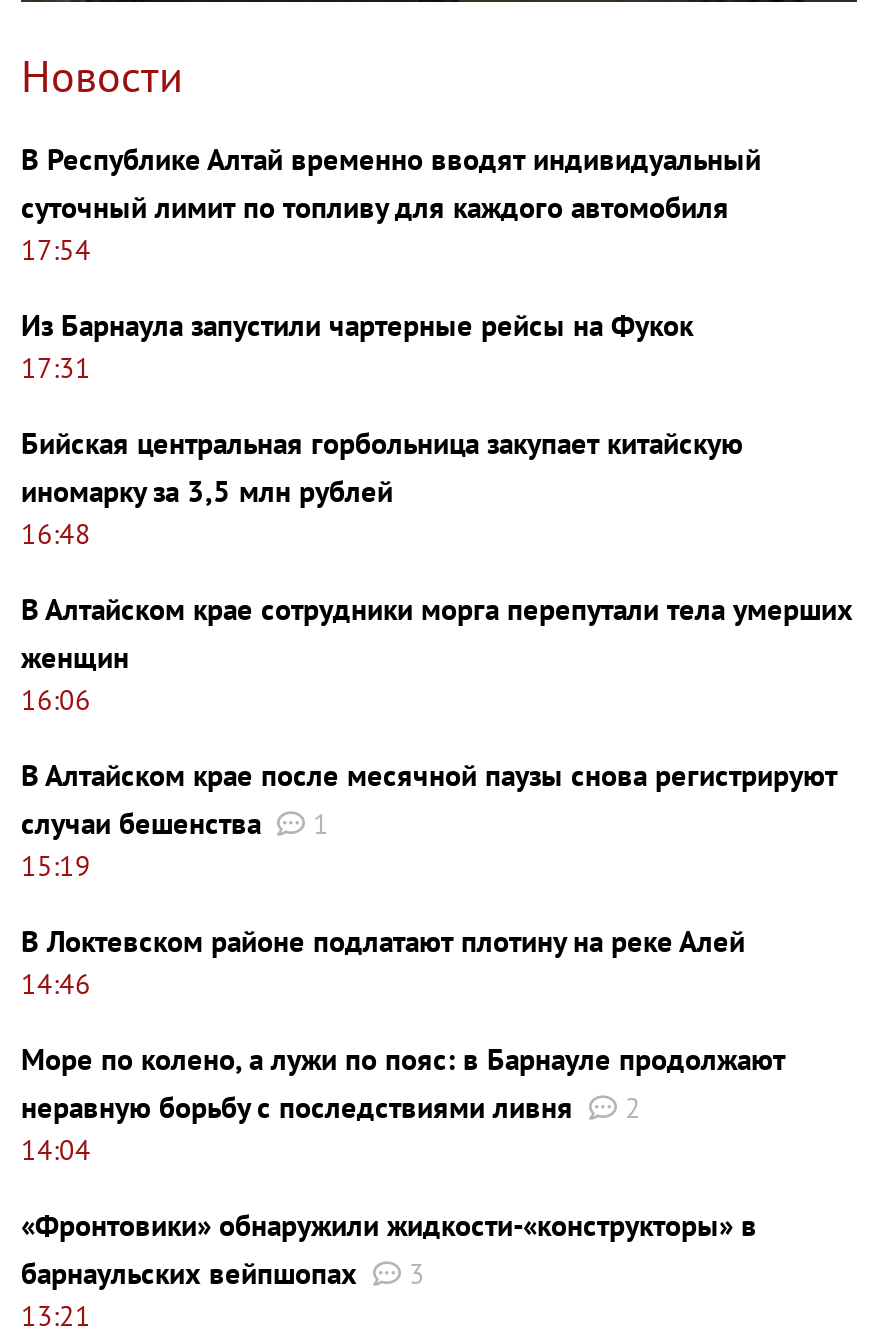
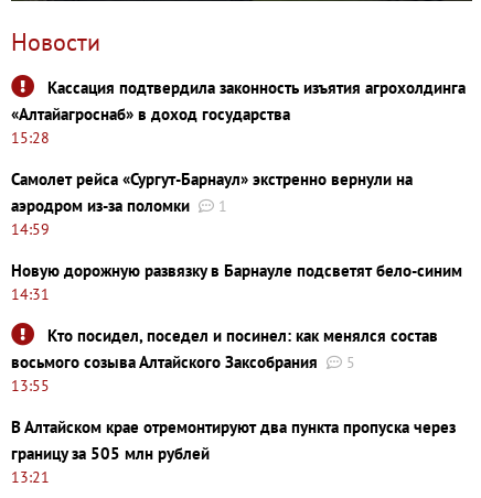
- В Республике Алтай временно вводят индивидуальный
- суточный лимит по топливу для каждого автомобиля
- 17:54
- Из Барнаула запустили чартерные рейсы на Фукок
- 17:31
- Бийская центральная горбольница закупает китайскую
- иномарку за 3,5 млн рублей
- 16:48
- В Алтайском крае сотрудники морга перепутали тела умерших
- женщин
- 16:06
- В Алтайском крае после месячной паузы снова регистрируют
- случаи бешенства
+ Кассация подтвердила законность изъятия агрохолдинга
+ «Алтайагроснаб» в доход государства
+ 15:28
+ Самолет рейса «Сургут-Барнаул» экстренно вернули на
+ аэродром из-за поломки

- 15:19
+ 14:59

- В Локтевском районе подлатают плотину на реке Алей
- 14:46
+ Новую дорожную развязку в Барнауле подсветят бело-синим
+ 14:31

- Море по колено, а лужи по пояс: в Барнауле продолжают
- неравную борьбу с последствиями ливня
- 2
- 14:04
+ Кто посидел, поседел и посинел: как менялся состав
+ восьмого созыва Алтайского Заксобрания
+ 5
+ 13:55

- «Фронтовики» обнаружили жидкости-«конструкторы» в
- барнаульских вейпшопах
- 3
+ В Алтайском крае отремонтируют два пункта пропуска через
+ границу за 505 млн рублей
